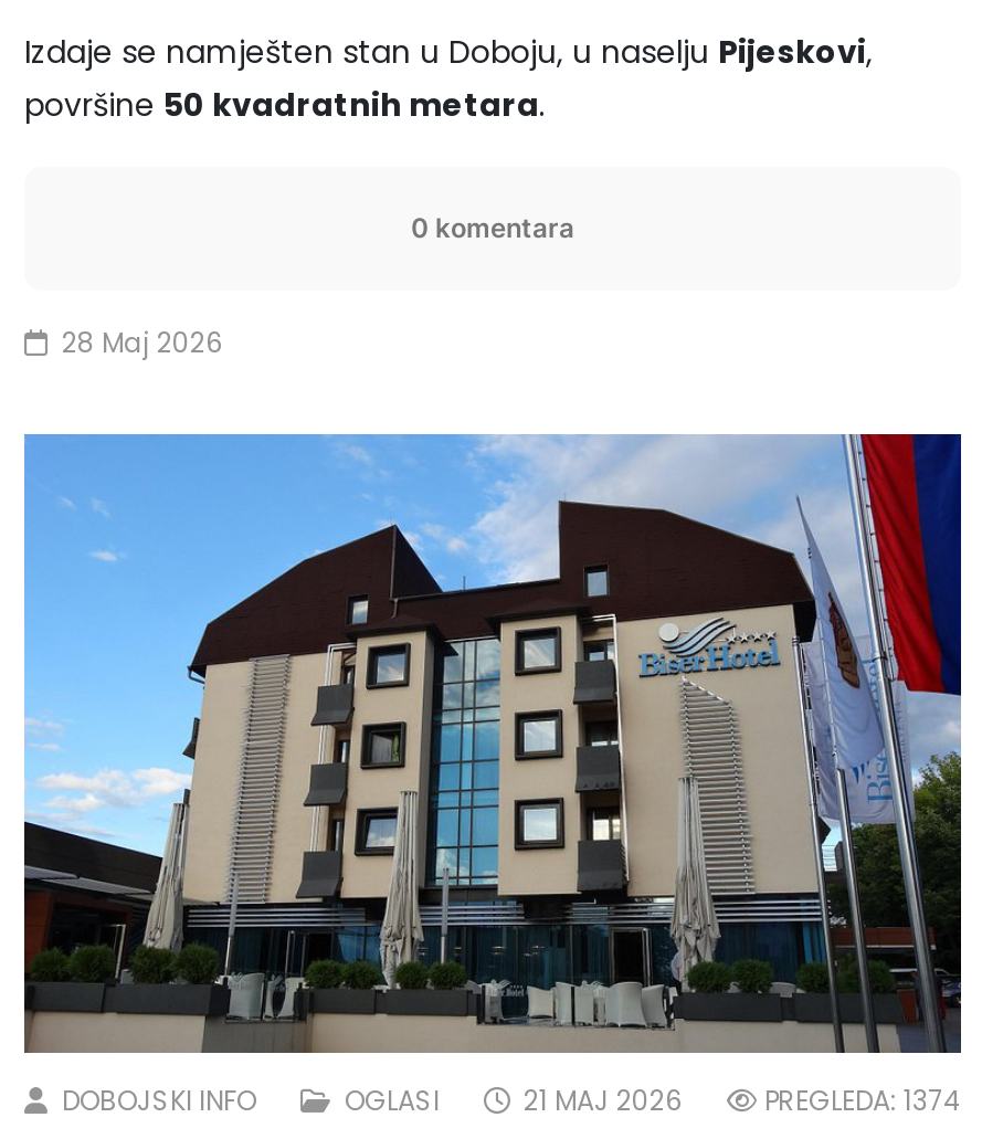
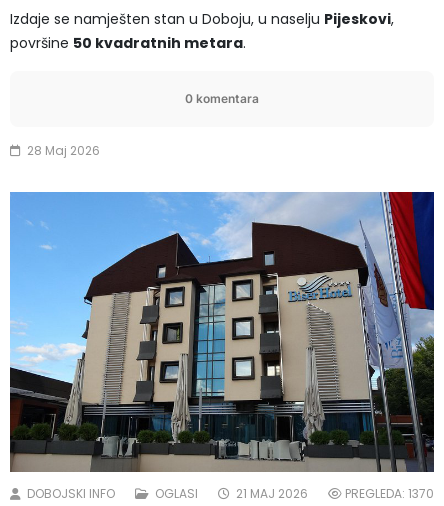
- PREGLEDA: 1374
+ PREGLEDA: 1370
